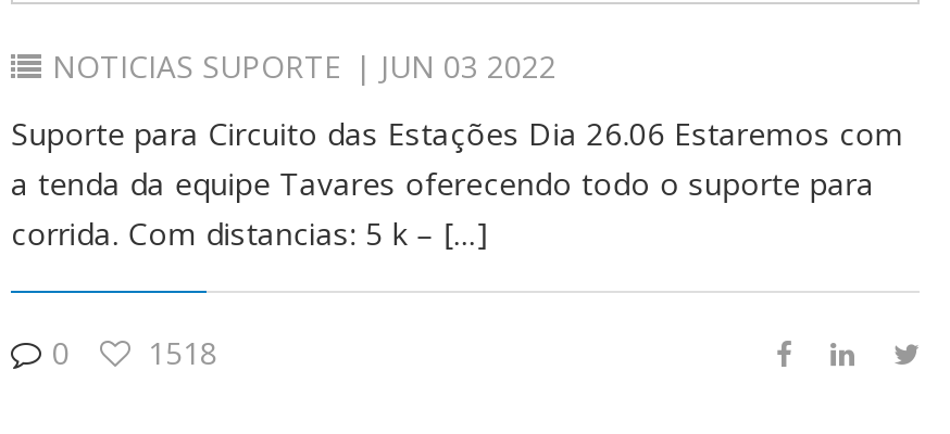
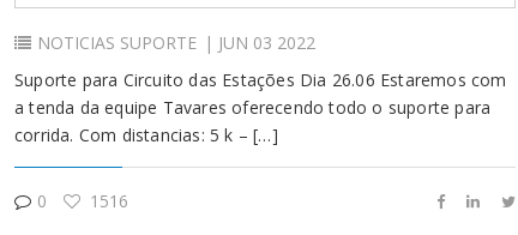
- 0 1518
+ 0 1516
